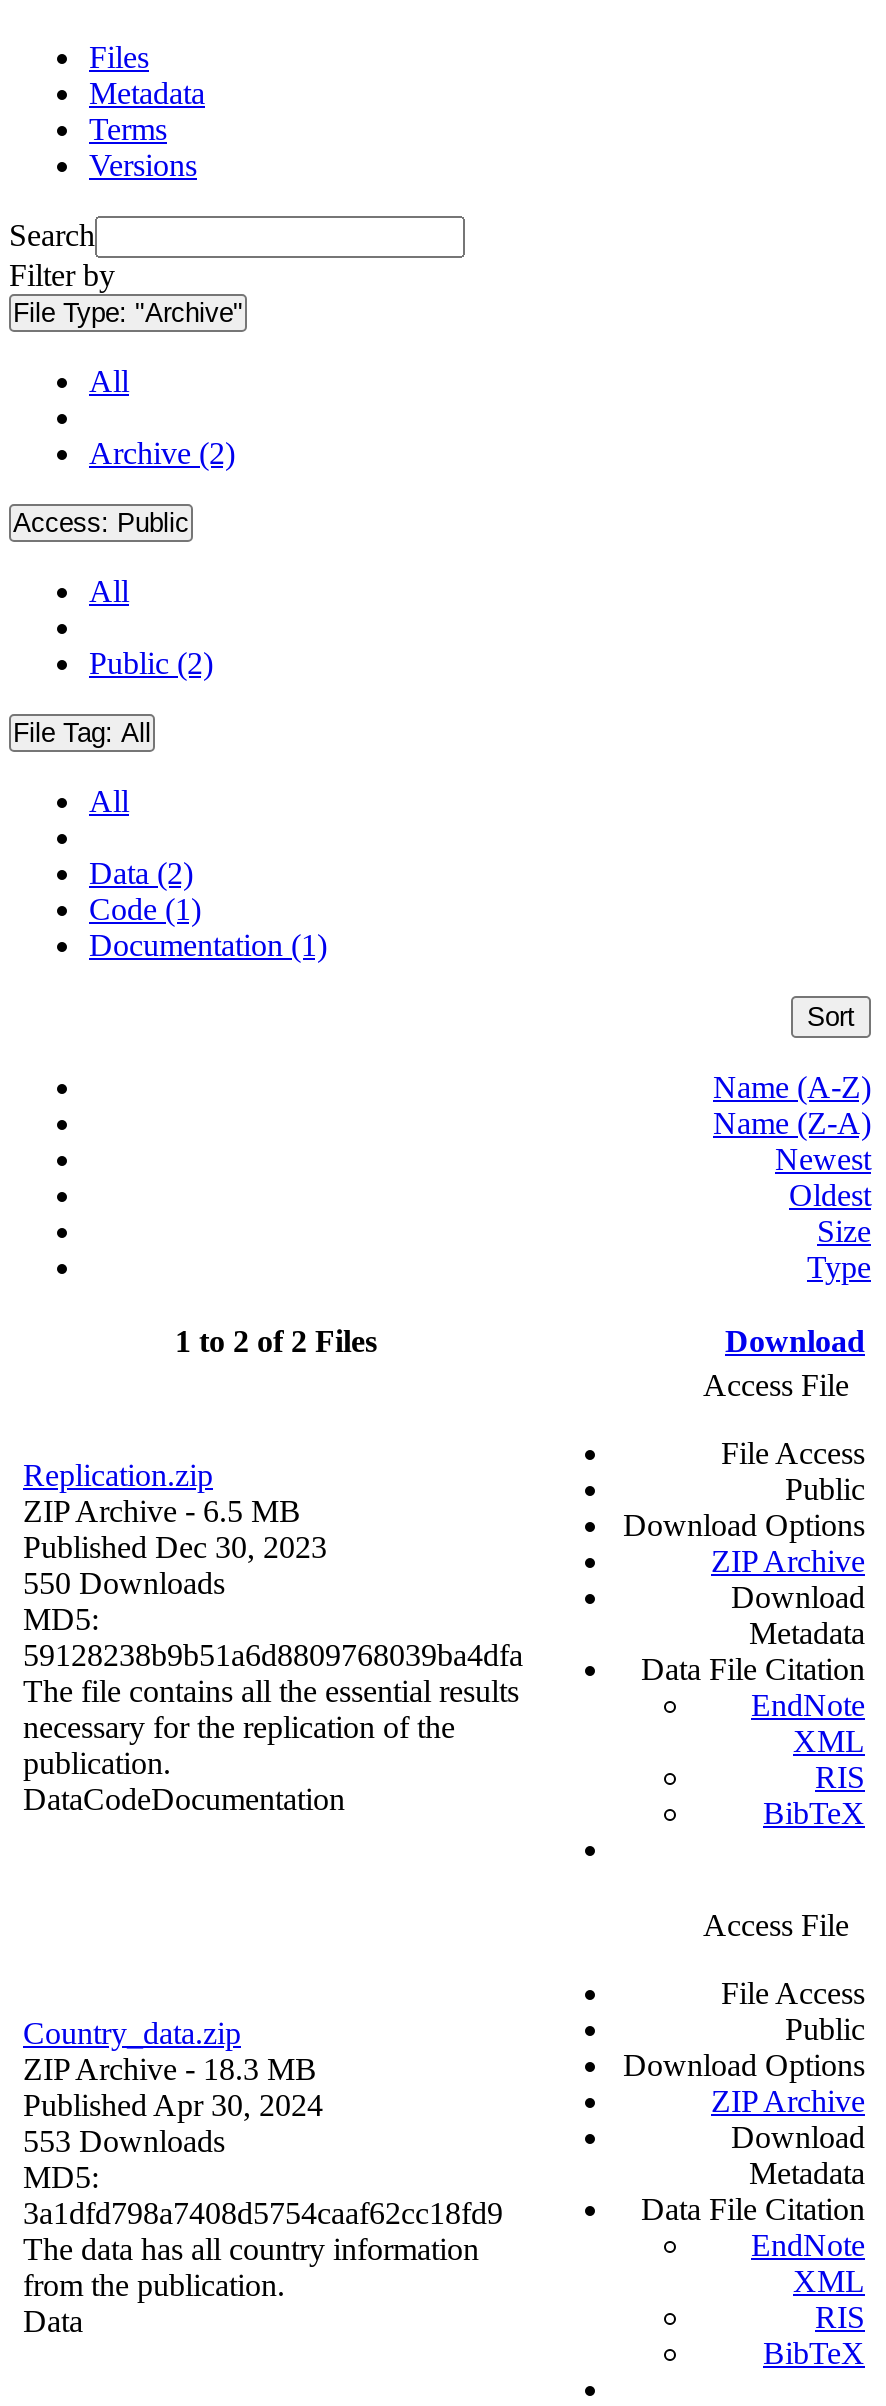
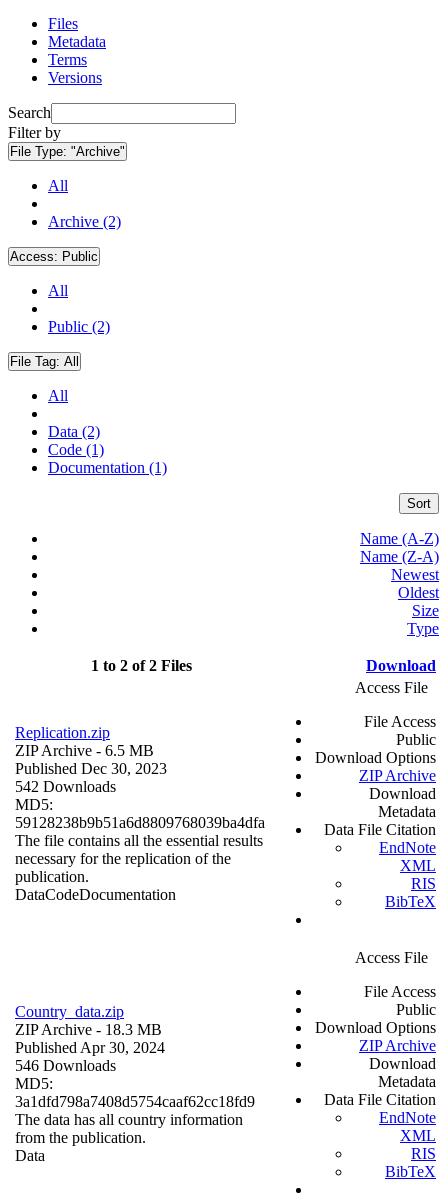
- 550 Downloads
+ 542 Downloads

- 553 Downloads
+ 546 Downloads
